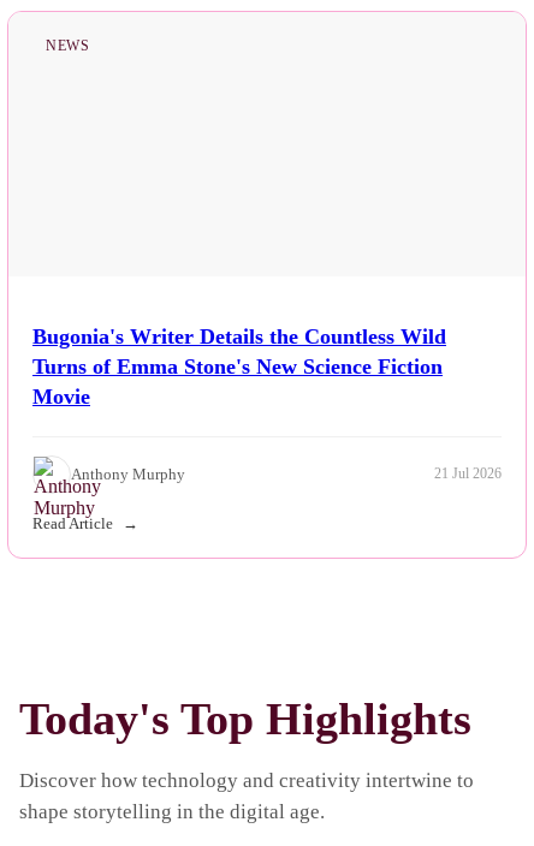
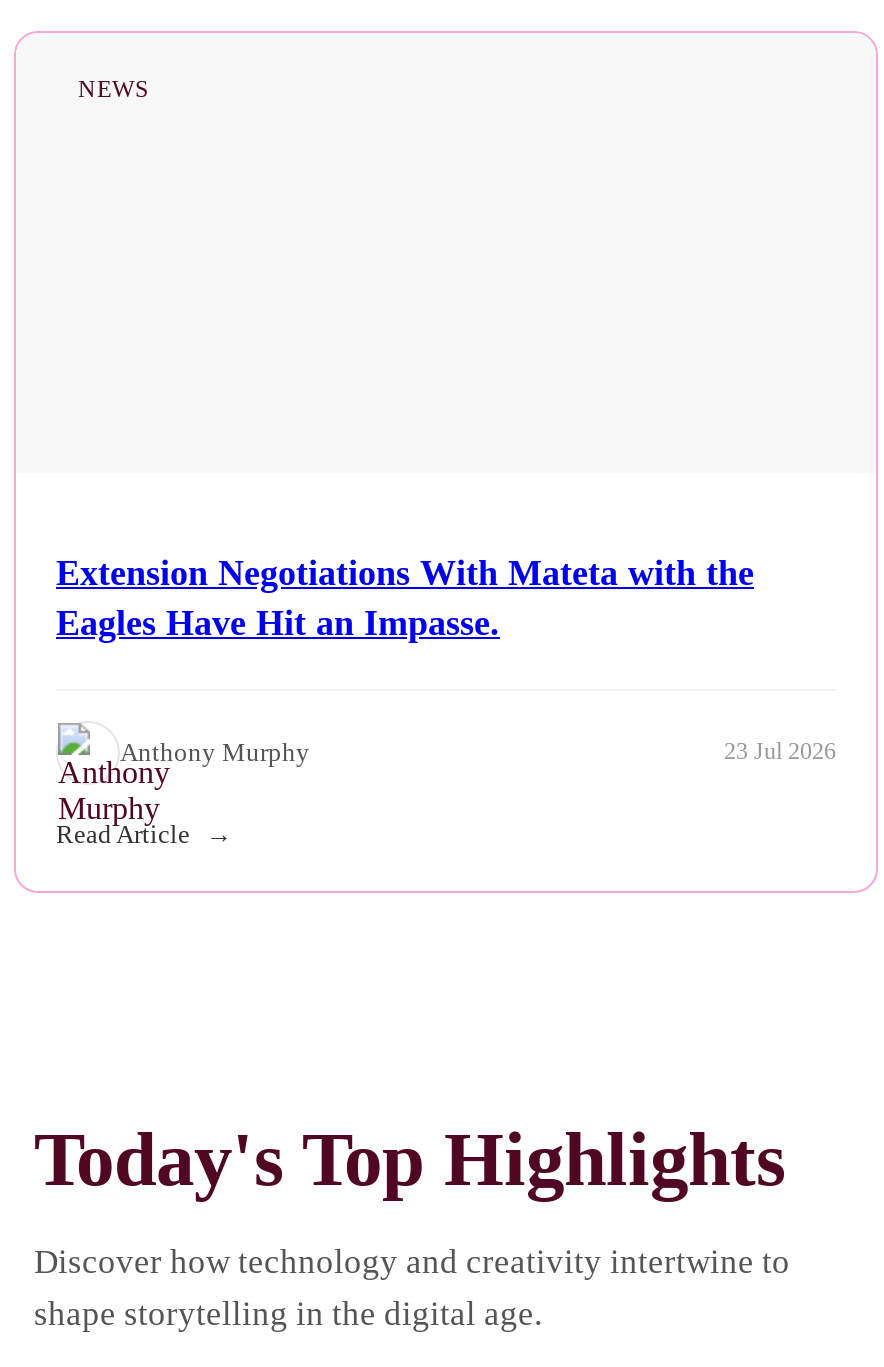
- Bugonia's Writer Details the Countless Wild
- Turns of Emma Stone's New Science Fiction
- Movie
+ Extension Negotiations With Mateta with the
+ Eagles Have Hit an Impasse.

- 21 Jul 2026
+ 23 Jul 2026
